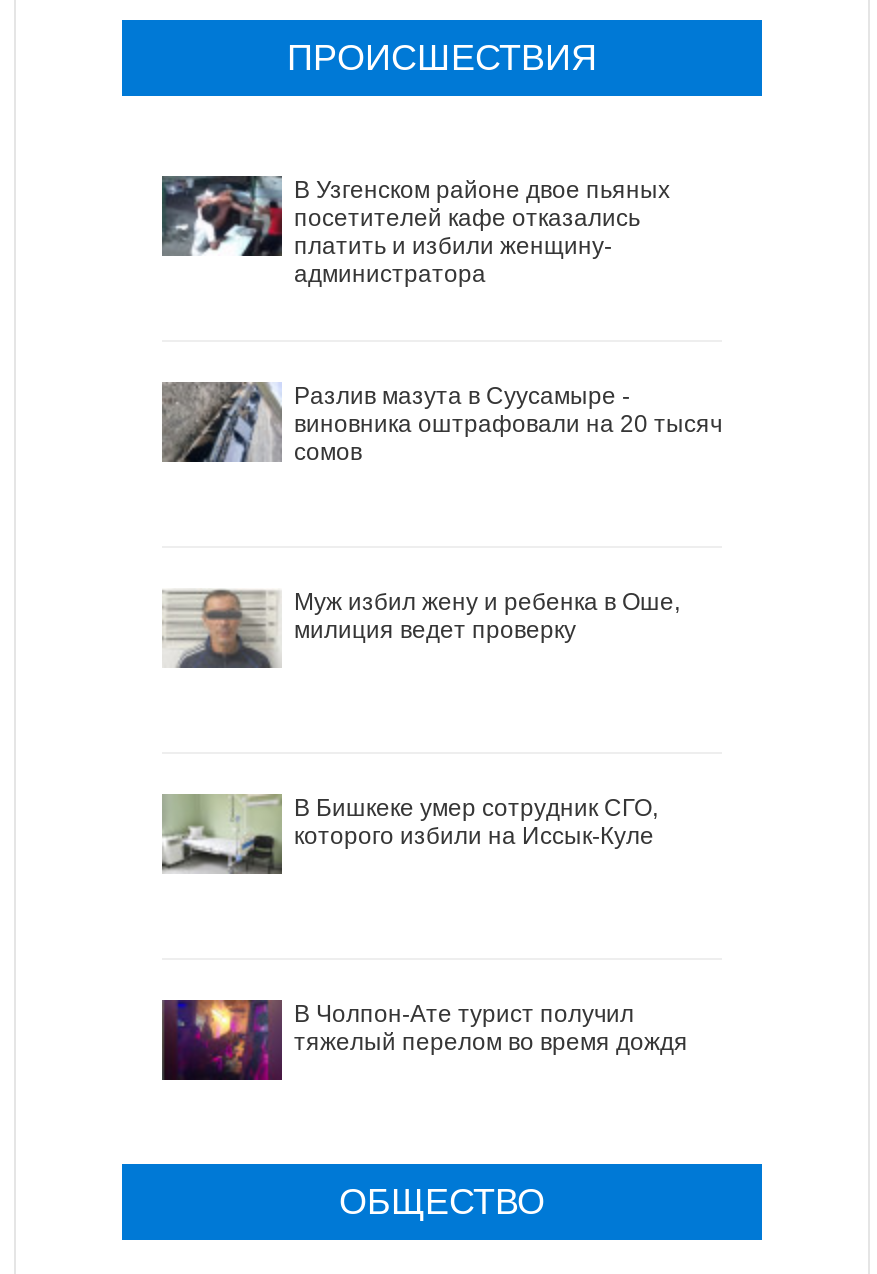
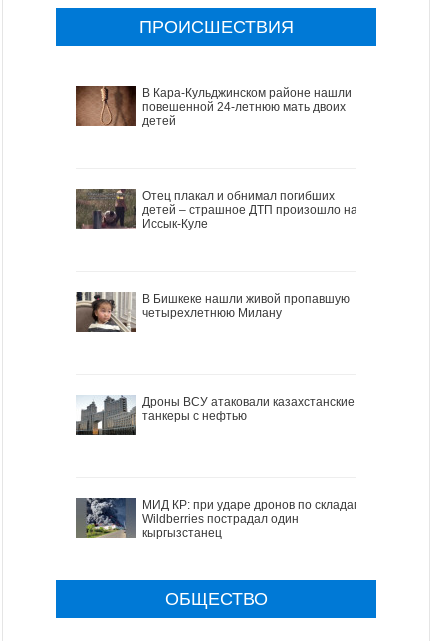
- [image]
- В Узгенском районе двое пьяных
- посетителей кафе отказались
- платить и избили женщину-
- администратора
+ [image]
+ В Кара-Кульджинском районе нашли
+ повешенной 24-летнюю мать двоих
+ детей

- [image]
- Разлив мазута в Суусамыре -
- виновника оштрафовали на 20 тысяч
- сомов
+ [image]
+ Отец плакал и обнимал погибших
+ детей – страшное ДТП произошло на
+ Иссык-Куле

- [image]
- Муж избил жену и ребенка в Оше,
- милиция ведет проверку
+ [image]
+ В Бишкеке нашли живой пропавшую
+ четырехлетнюю Милану

- [image]
- В Бишкеке умер сотрудник СГО,
- которого избили на Иссык-Куле
+ [image]
+ Дроны ВСУ атаковали казахстанские
+ танкеры с нефтью

- [image]
- В Чолпон-Ате турист получил
- тяжелый перелом во время дождя
+ [image]
+ МИД КР: при ударе дронов по складам
+ Wildberries пострадал один
+ кыргызстанец
